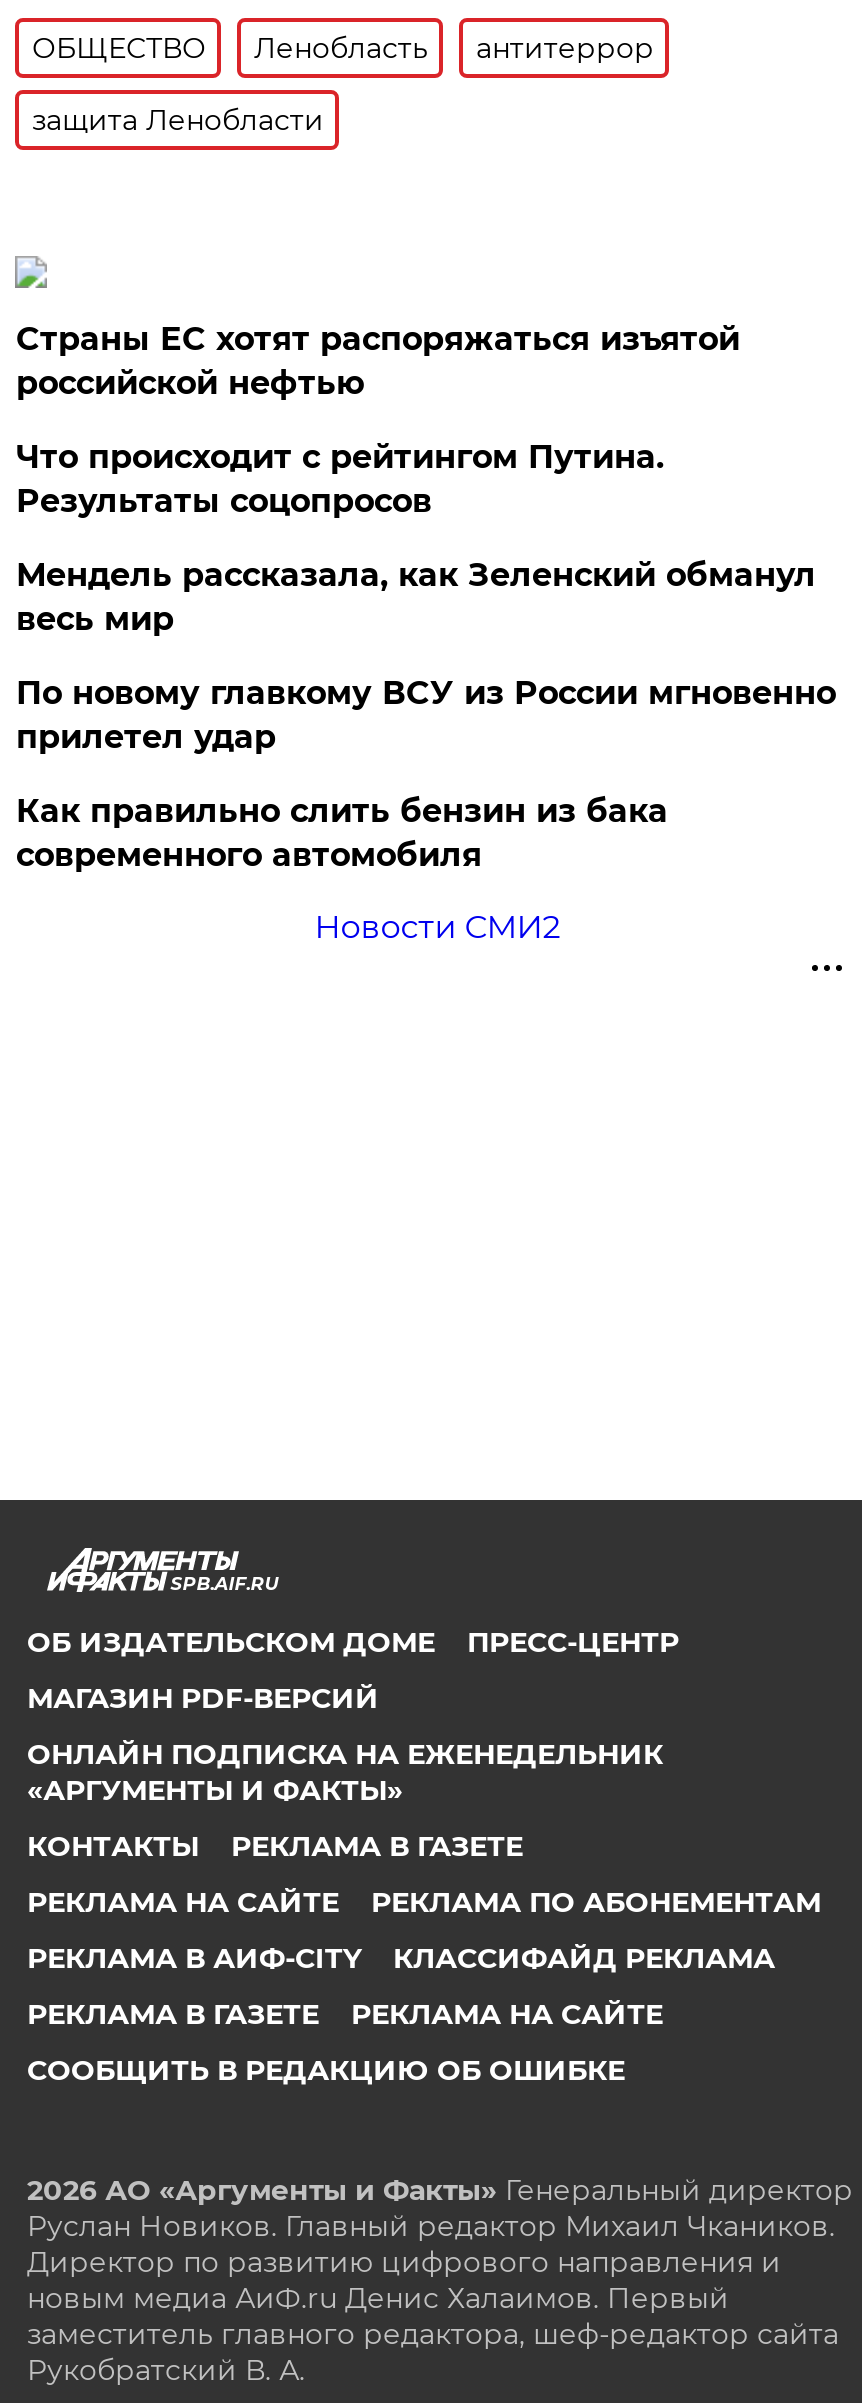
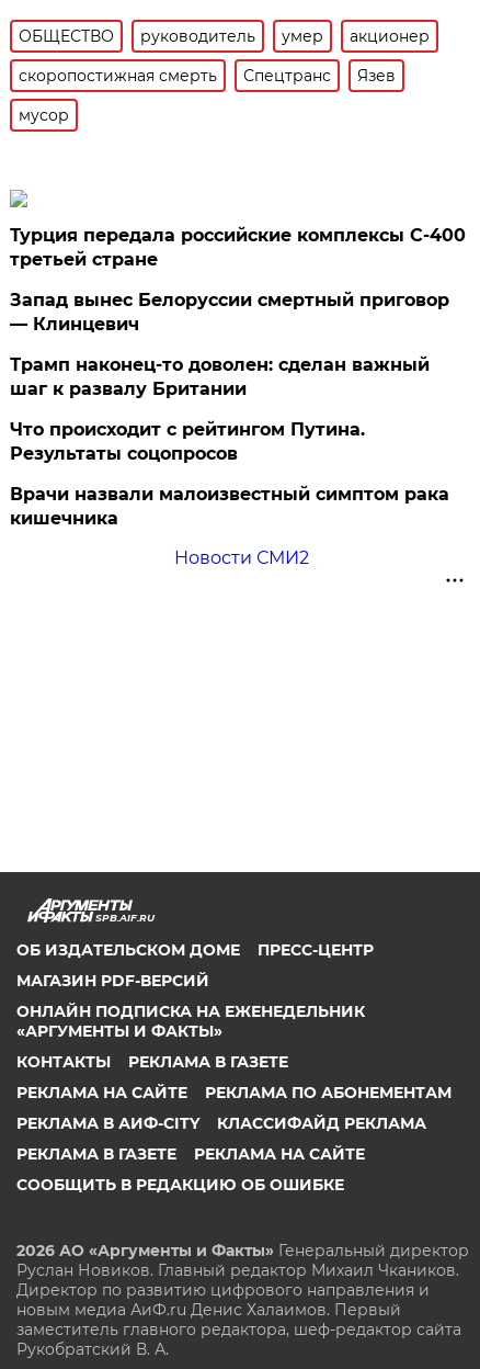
- Ленобласть
- антитеррор
- защита Ленобласти
+ руководитель
+ умер
+ акционер
+ скоропостижная смерть
+ Спецтранс
+ Язев
+ мусор

- Страны ЕС хотят распоряжаться изъятой
- российской нефтью
+ Турция передала российские комплексы С-400
+ третьей стране
+ Запад вынес Белоруссии смертный приговор
+ — Клинцевич
+ Трамп наконец-то доволен: сделан важный
+ шаг к развалу Британии

moved down: Что происходит с рейтингом Путина. | Результаты соцопросов

- Мендель рассказала, как Зеленский обманул
- весь мир
- По новому главкому ВСУ из России мгновенно
- прилетел удар
- Как правильно слить бензин из бака
- современного автомобиля
+ Врачи назвали малоизвестный симптом рака
+ кишечника
